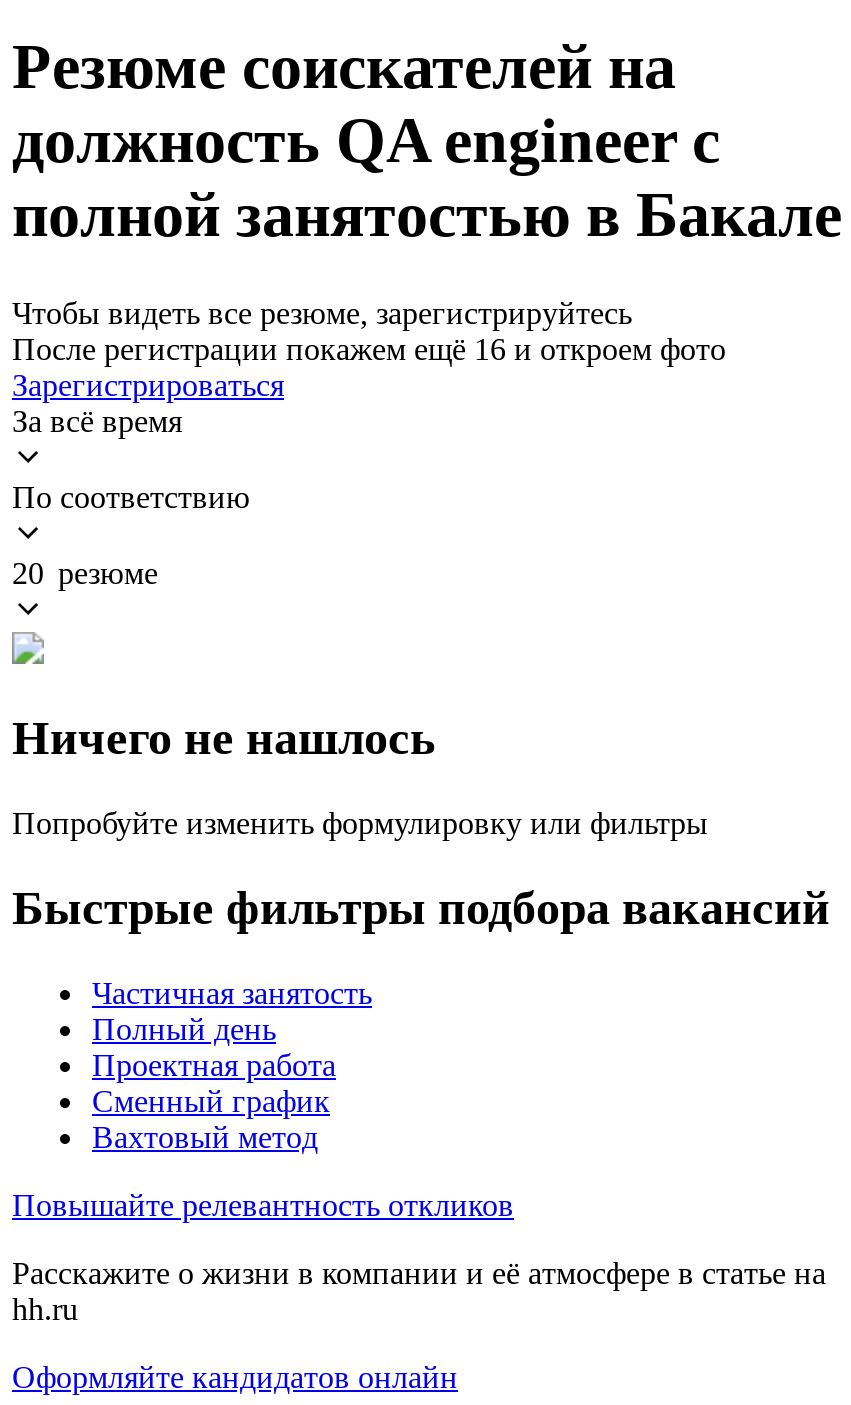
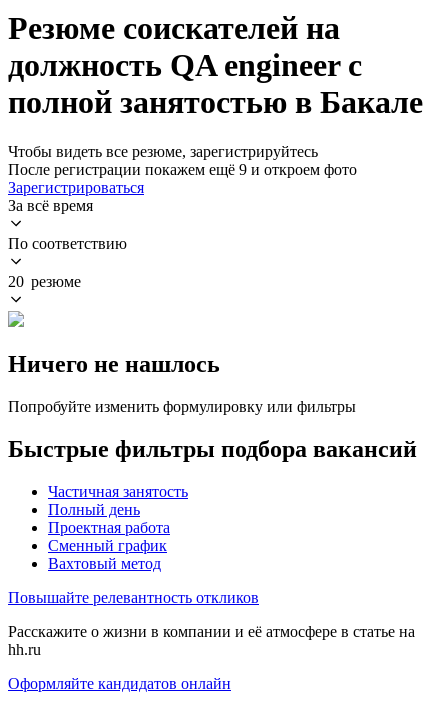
- После регистрации покажем ещё 16 и откроем фото
+ После регистрации покажем ещё 9 и откроем фото
